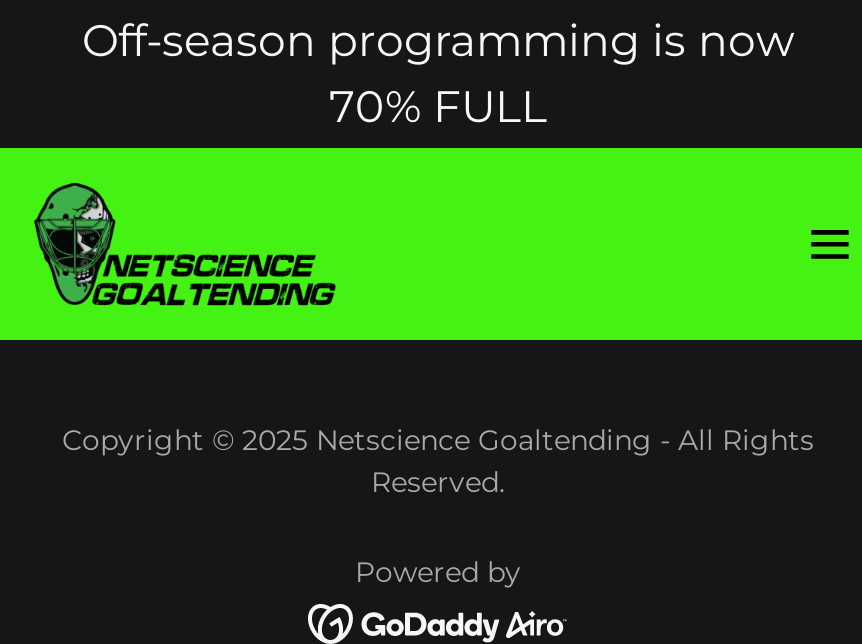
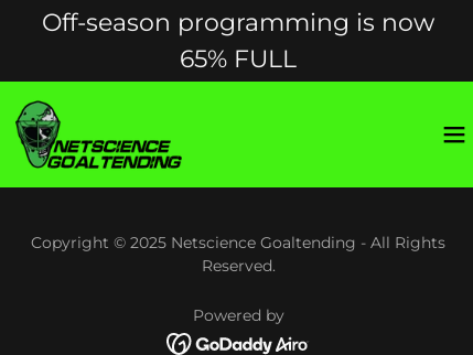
- 70% FULL
+ 65% FULL
